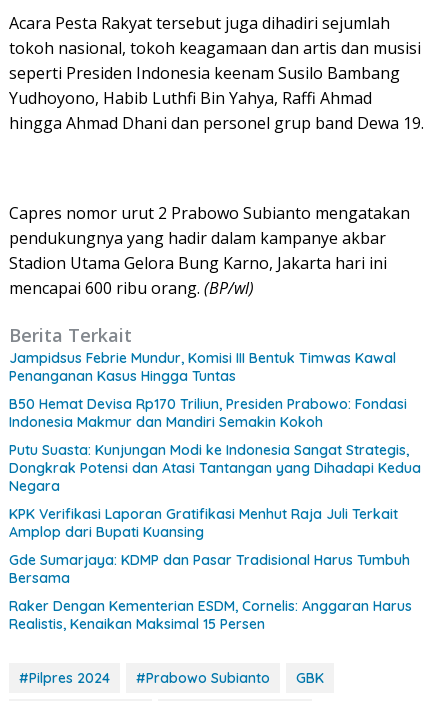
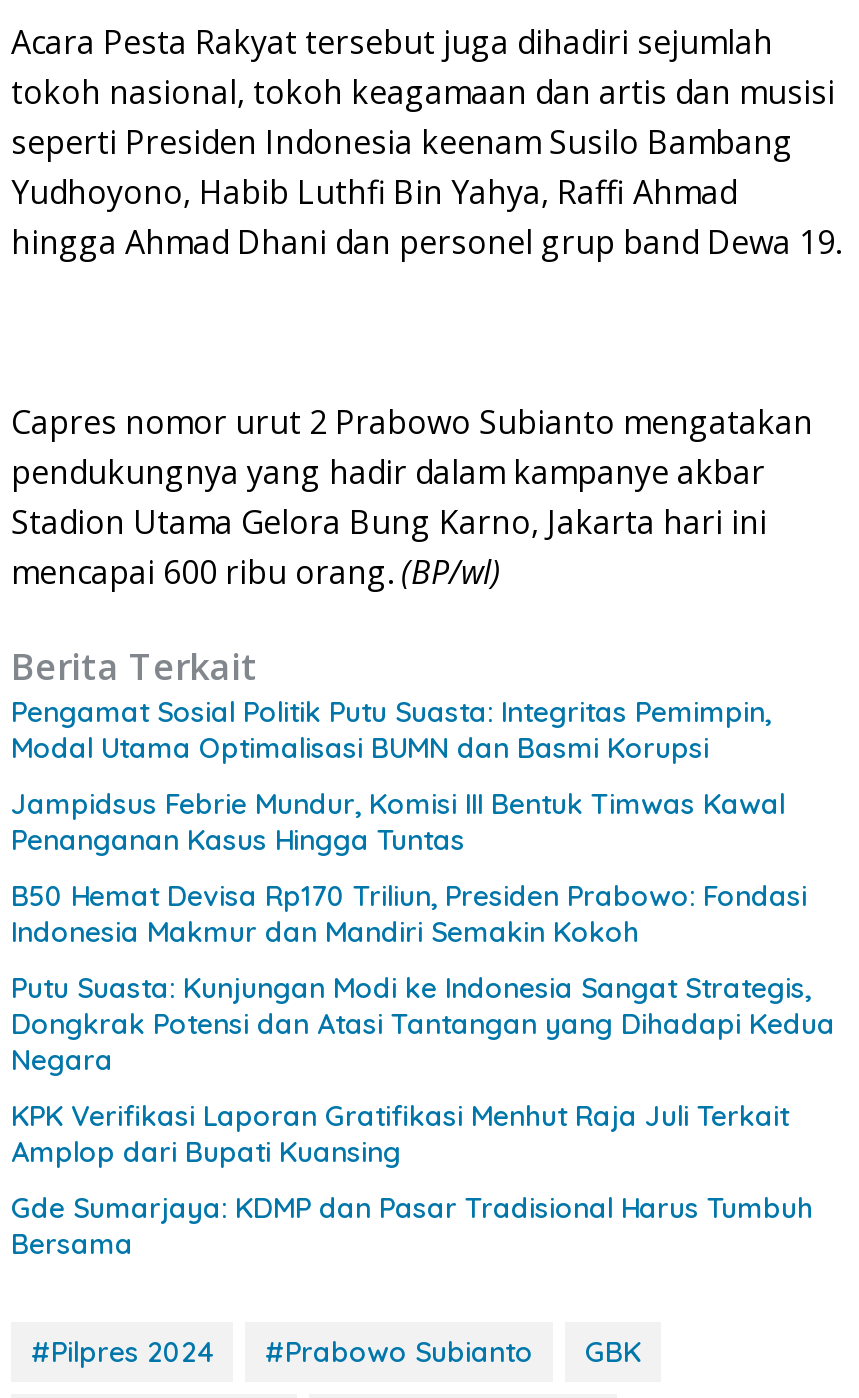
+ Pengamat Sosial Politik Putu Suasta: Integritas Pemimpin,
+ Modal Utama Optimalisasi BUMN dan Basmi Korupsi

moved down: Jampidsus Febrie Mundur, Komisi III Bentuk Timwas Kawal | Penanganan Kasus Hingga Tuntas | B50 Hemat Devisa Rp170 Triliun, Presiden Prabowo: Fondasi | ... | Gde Sumarjaya: KDMP dan Pasar Tradisional Harus Tumbuh | Bersama

- Raker Dengan Kementerian ESDM, Cornelis: Anggaran Harus
- Realistis, Kenaikan Maksimal 15 Persen
